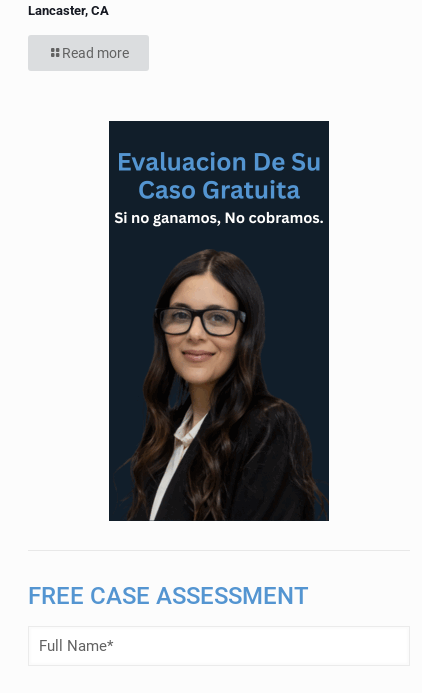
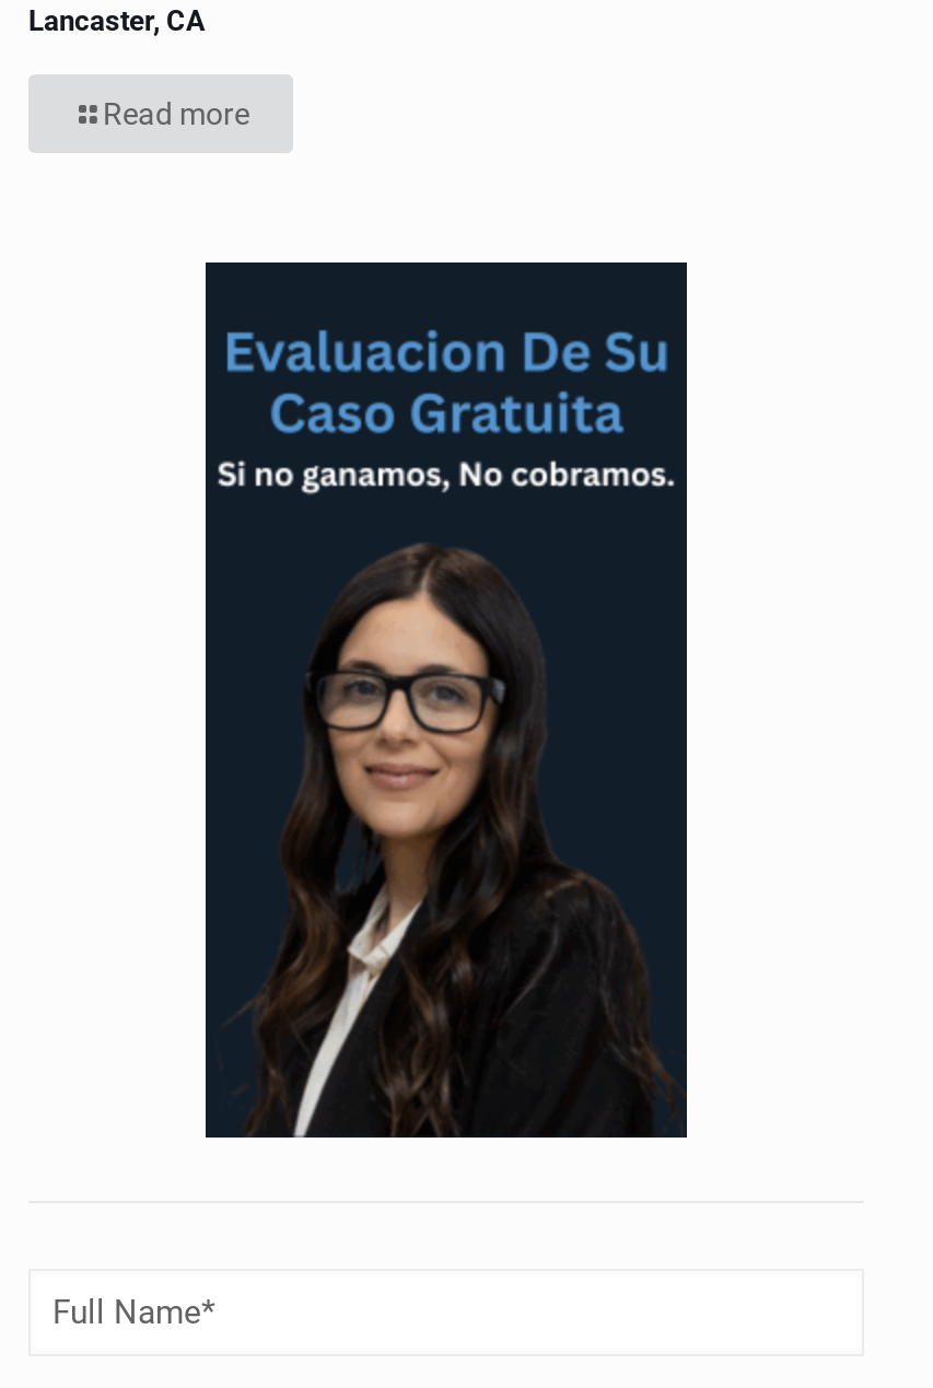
- FREE CASE ASSESSMENT
